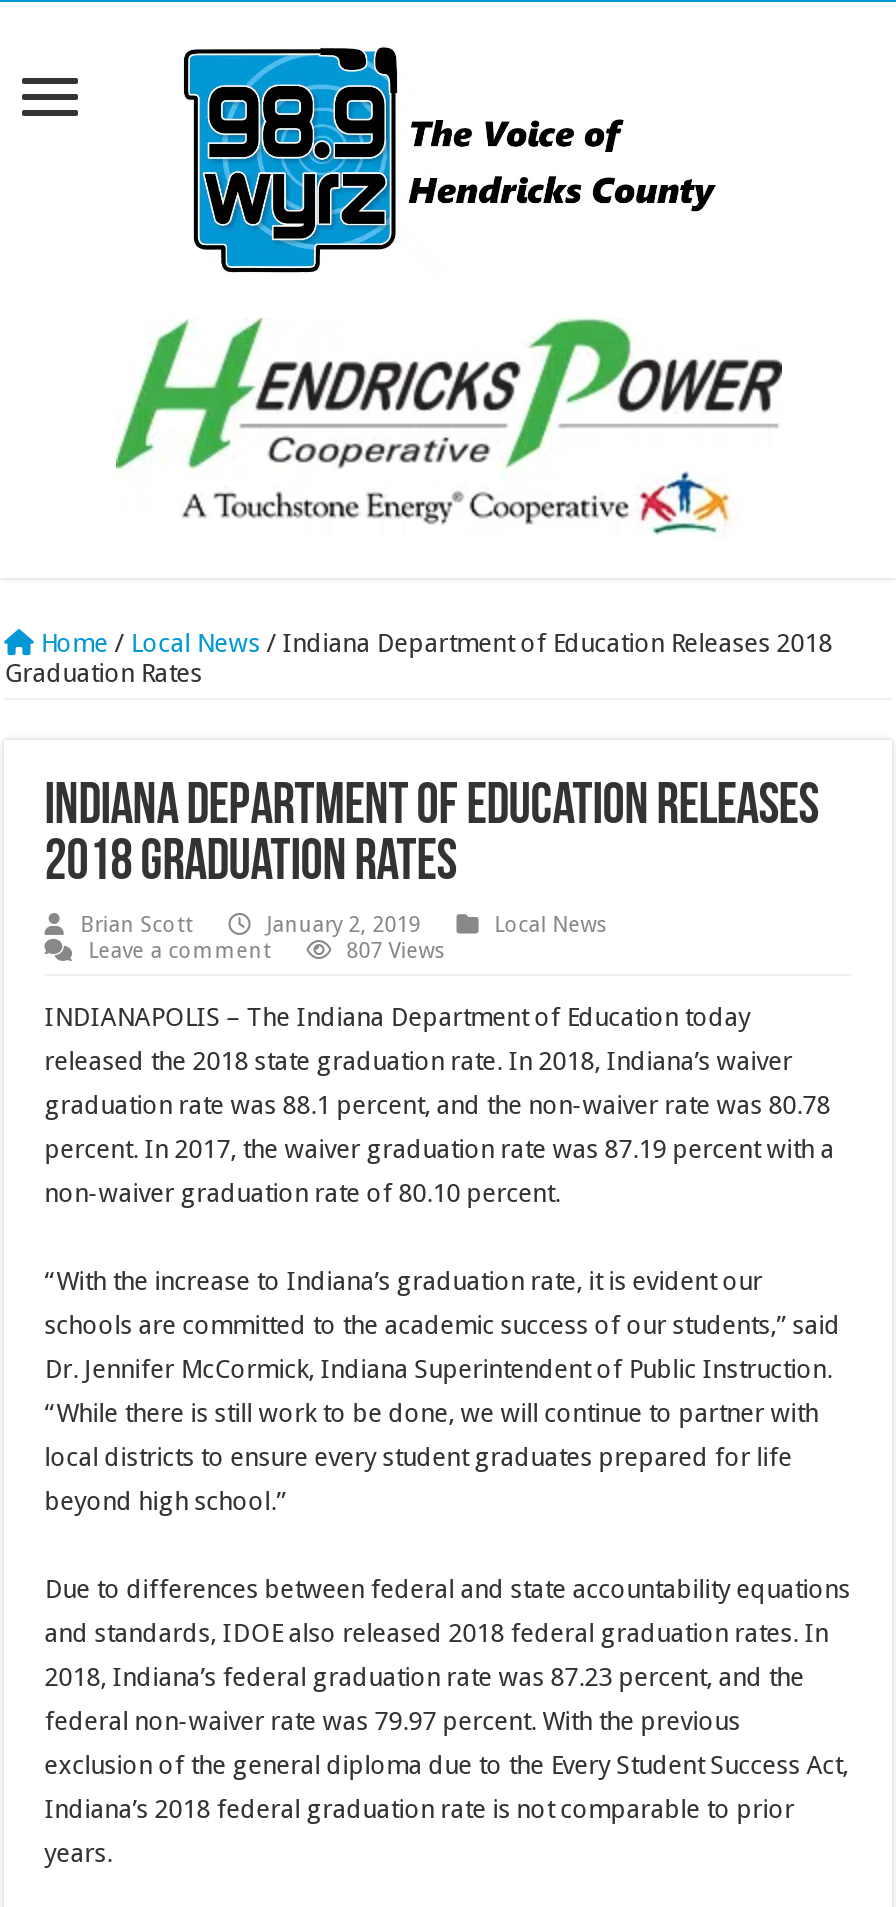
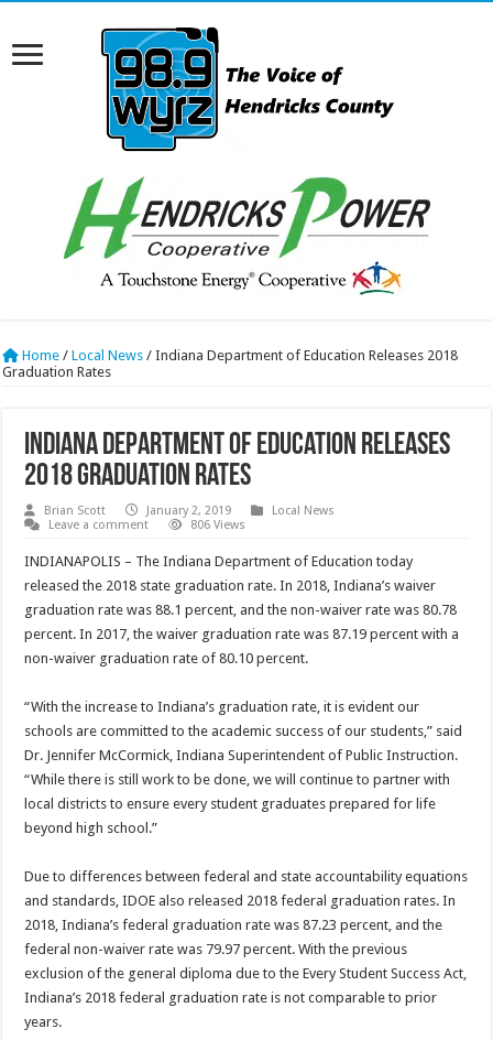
- 807 Views
+ 806 Views
